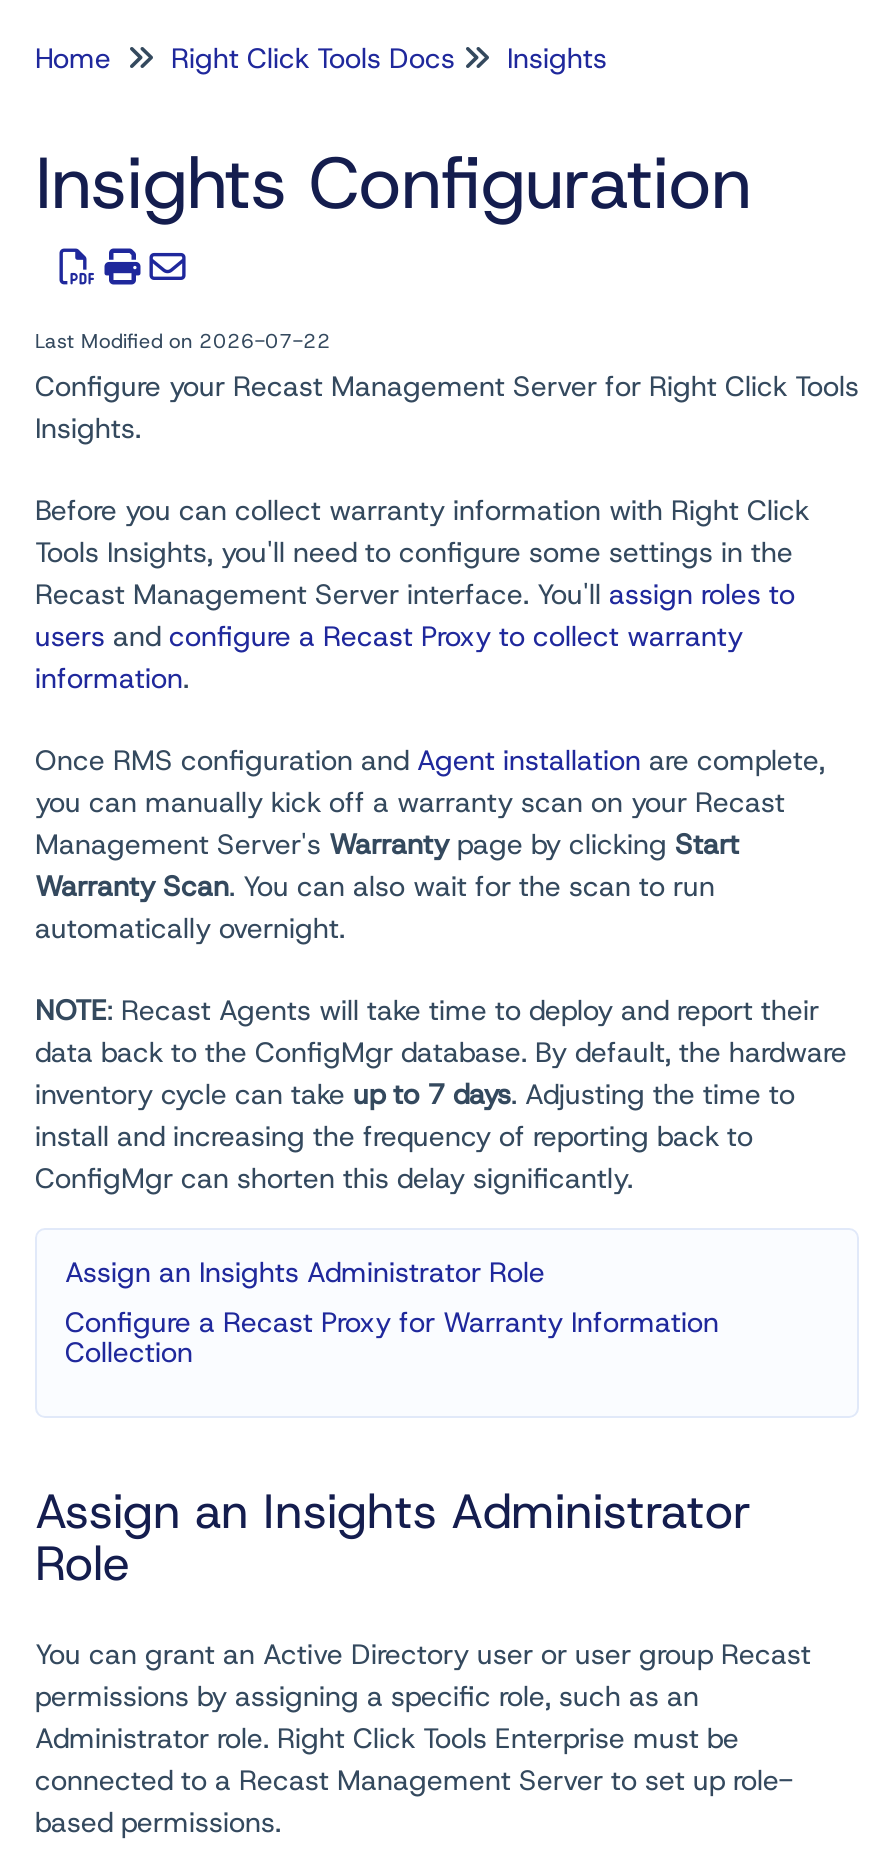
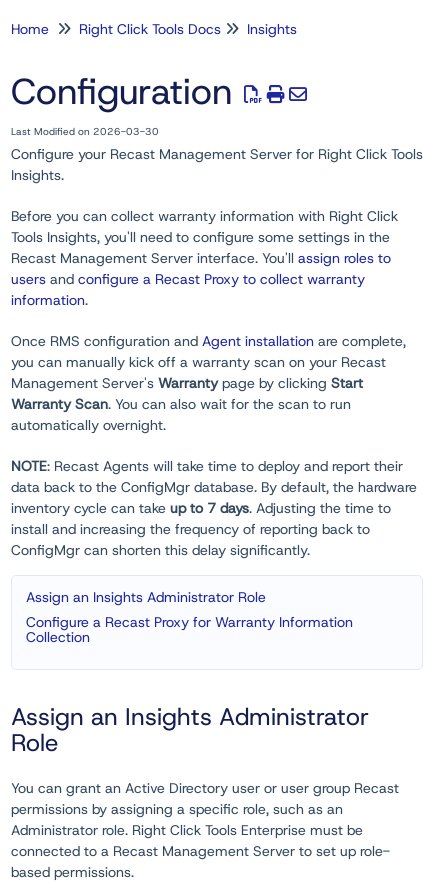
- Insights Configuration
- Last Modified on 2026-07-22
+ Configuration
+ Last Modified on 2026-03-30
